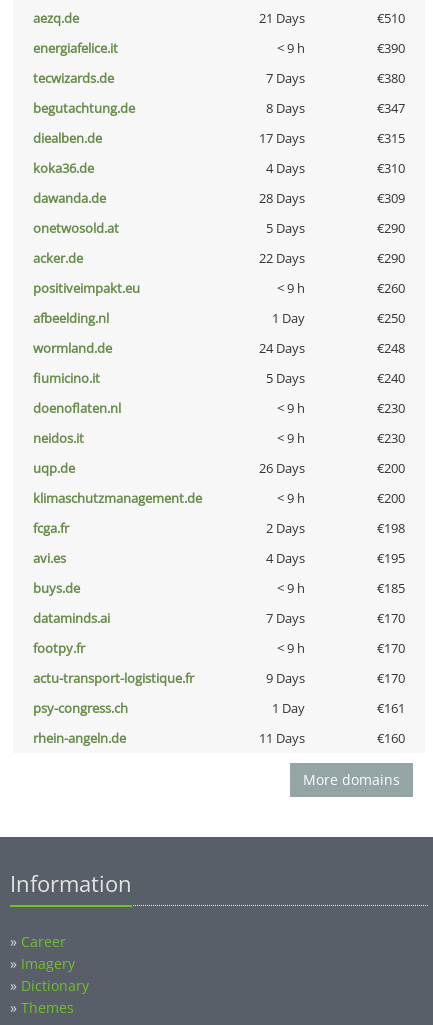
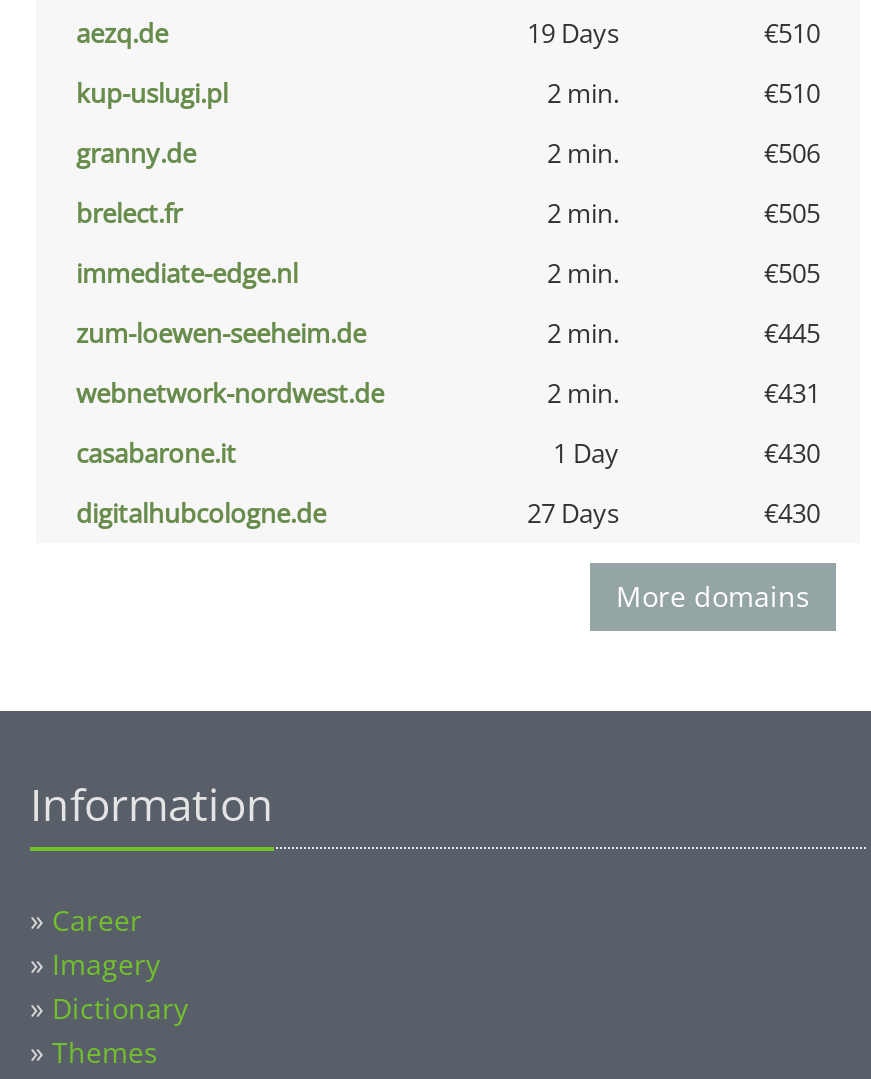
- 21 Days
+ 19 Days

- energiafelice.it
- < 9 h
- €390
- tecwizards.de
- 7 Days
- €380
- begutachtung.de
- 8 Days
- €347
- diealben.de
- 17 Days
- €315
- koka36.de
- 4 Days
- €310
- dawanda.de
- 28 Days
- €309
- onetwosold.at
- 5 Days
- €290
- acker.de
- 22 Days
- €290
- positiveimpakt.eu
- < 9 h
- €260
- afbeelding.nl
+ kup-uslugi.pl
+ 2 min.
+ €510
+ granny.de
+ 2 min.
+ €506
+ brelect.fr
+ 2 min.
+ €505
+ immediate-edge.nl
+ 2 min.
+ €505
+ zum-loewen-seeheim.de
+ 2 min.
+ €445
+ webnetwork-nordwest.de
+ 2 min.
+ €431
+ casabarone.it

- €250
- wormland.de
- 24 Days
- €248
- fiumicino.it
- 5 Days
- €240
- doenoflaten.nl
- < 9 h
- €230
- neidos.it
- < 9 h
- €230
- uqp.de
- 26 Days
- €200
- klimaschutzmanagement.de
- < 9 h
- €200
- fcga.fr
- 2 Days
- €198
- avi.es
- 4 Days
- €195
- buys.de
- < 9 h
- €185
- dataminds.ai
- 7 Days
- €170
- footpy.fr
- < 9 h
- €170
- actu-transport-logistique.fr
- 9 Days
- €170
- psy-congress.ch
- 1 Day
- €161
- rhein-angeln.de
- 11 Days
- €160
+ €430
+ digitalhubcologne.de
+ 27 Days
+ €430
